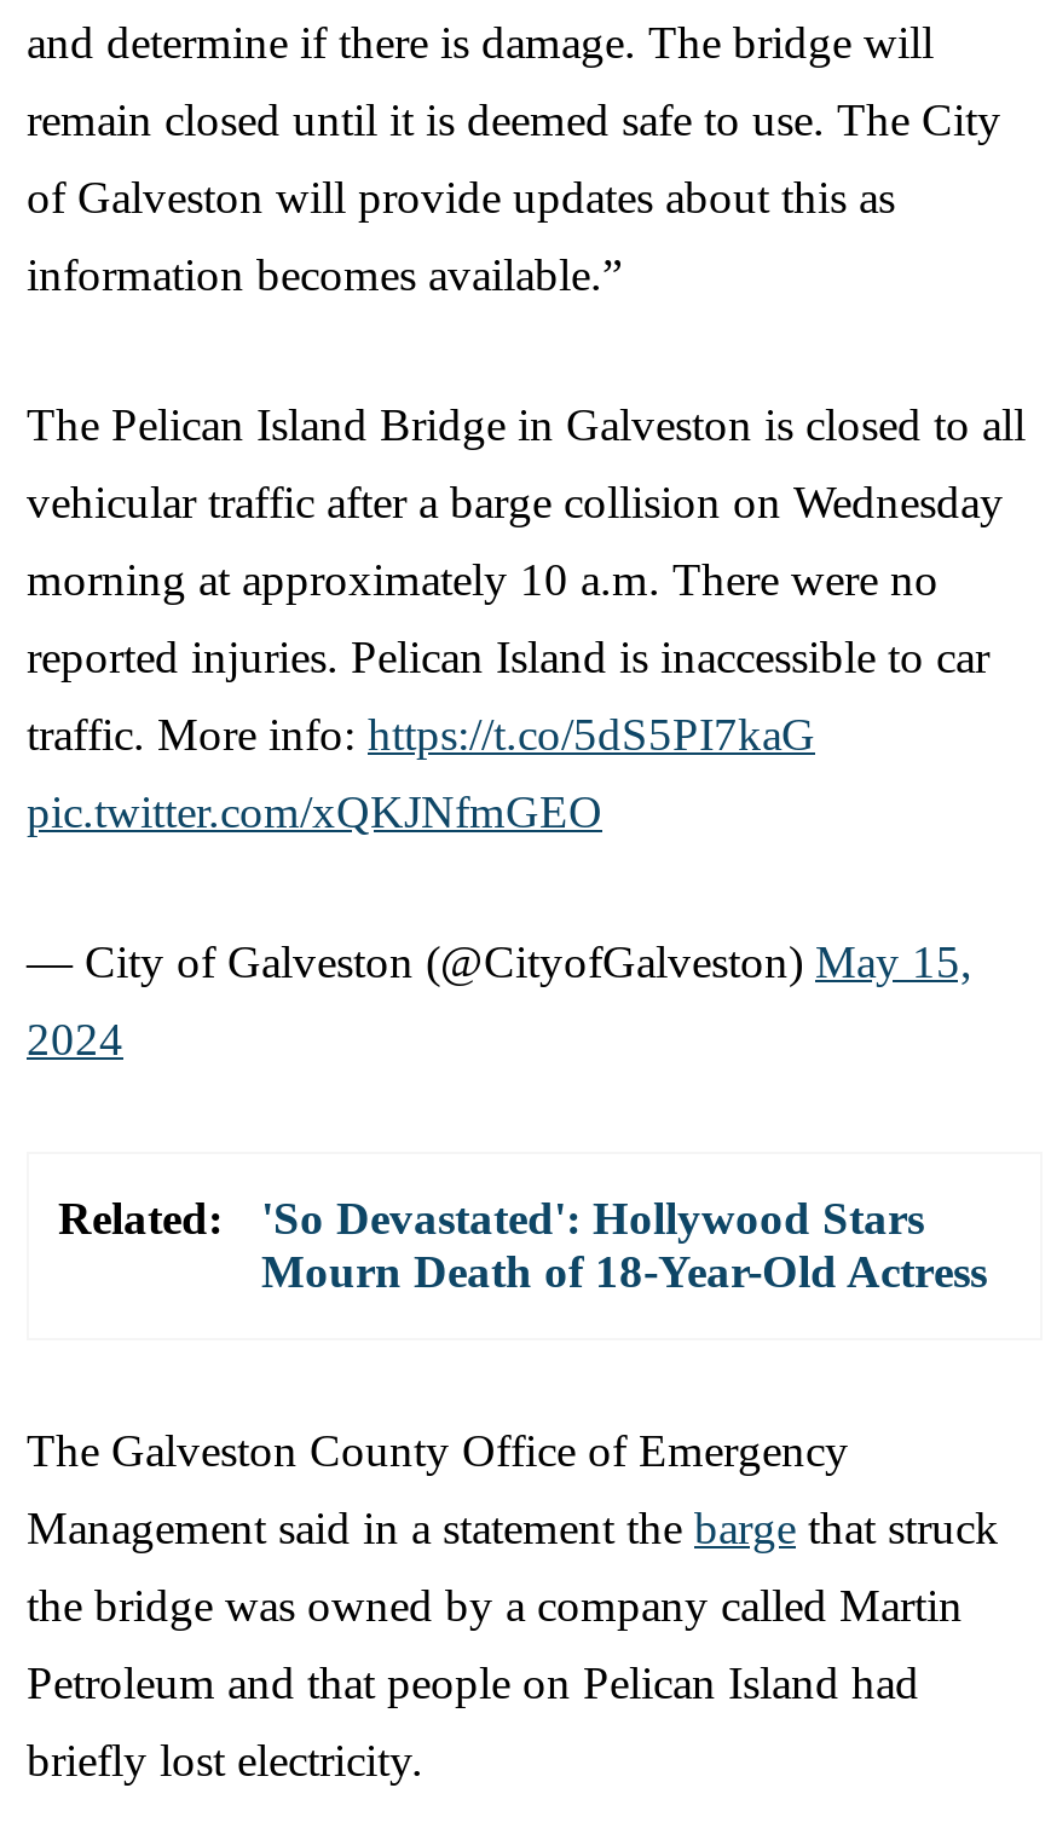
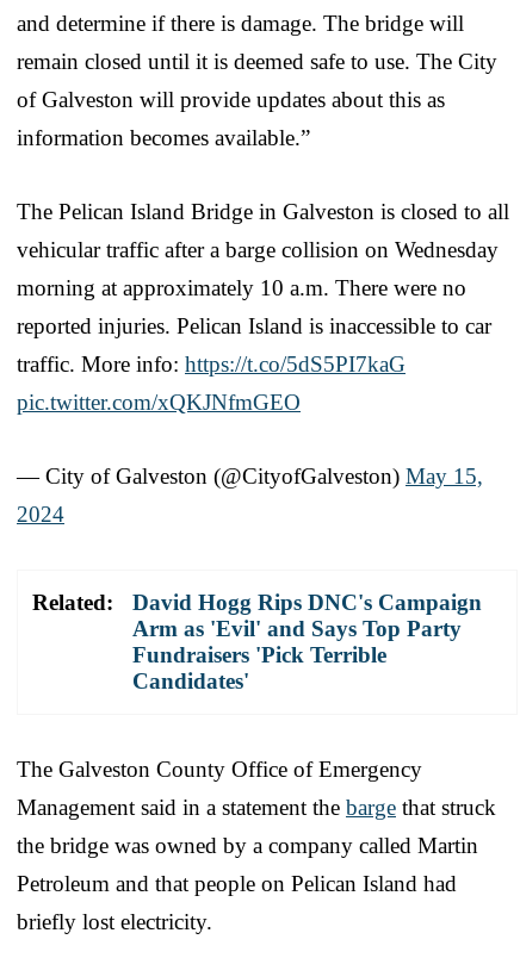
- 'So Devastated': Hollywood Stars
- Mourn Death of 18-Year-Old Actress
+ David Hogg Rips DNC's Campaign
+ Arm as 'Evil' and Says Top Party
+ Fundraisers 'Pick Terrible
+ Candidates'
